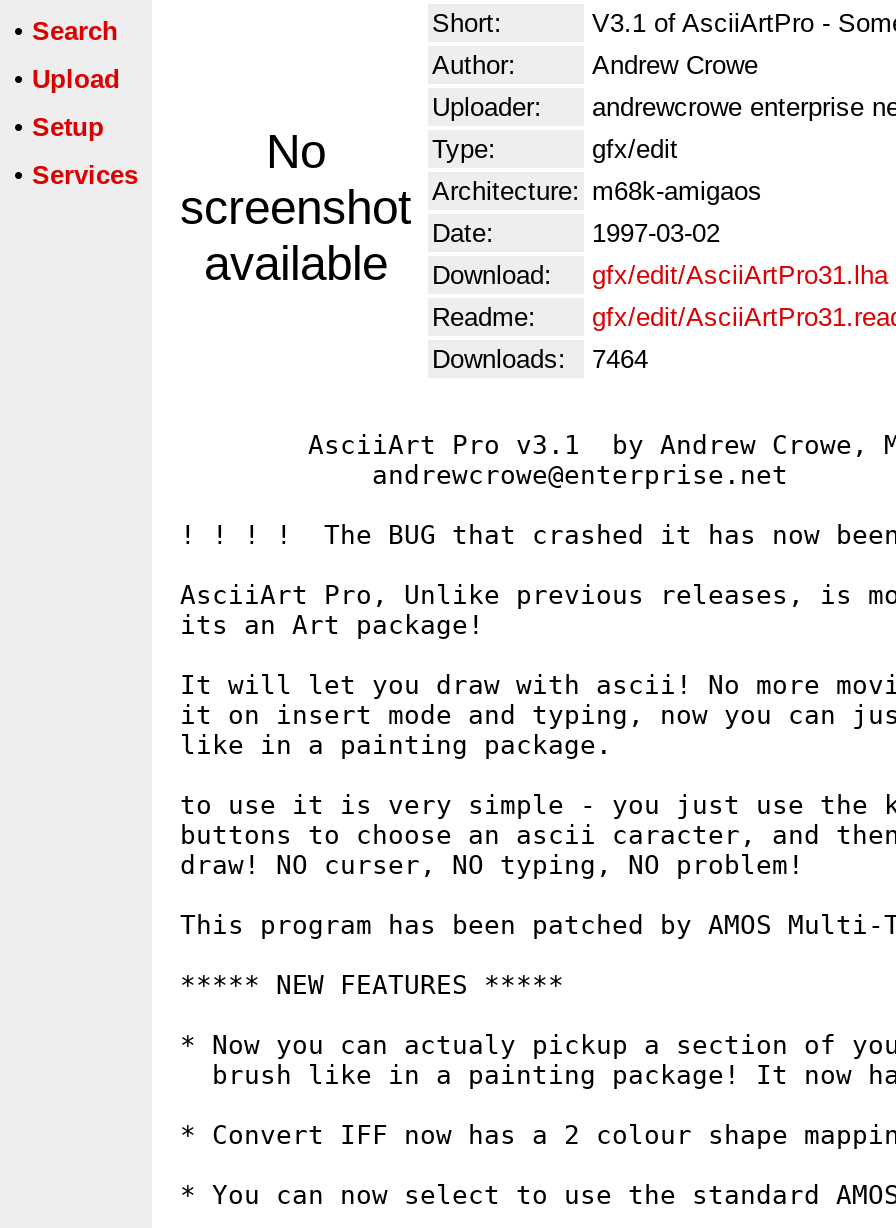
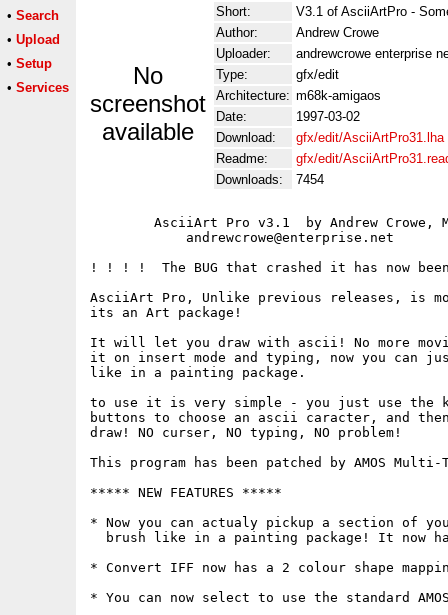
- Downloads: 7464
+ Downloads: 7454
